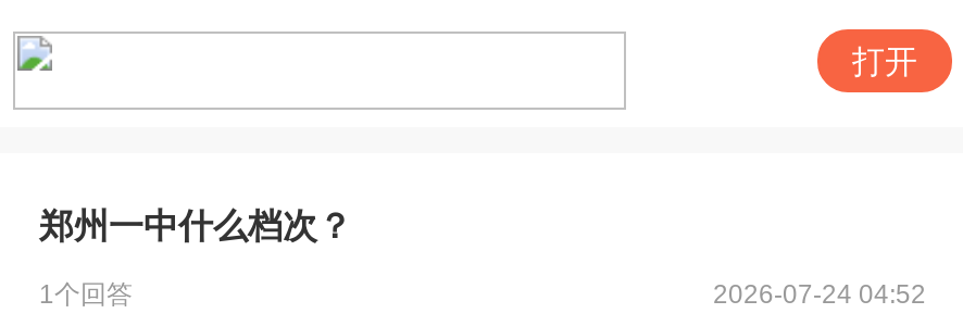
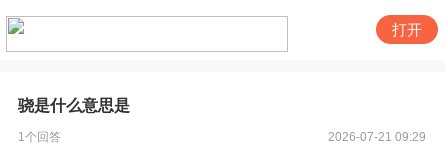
- 郑州一中什么档次？
+ 骁是什么意思是

- 2026-07-24 04:52
+ 2026-07-21 09:29
